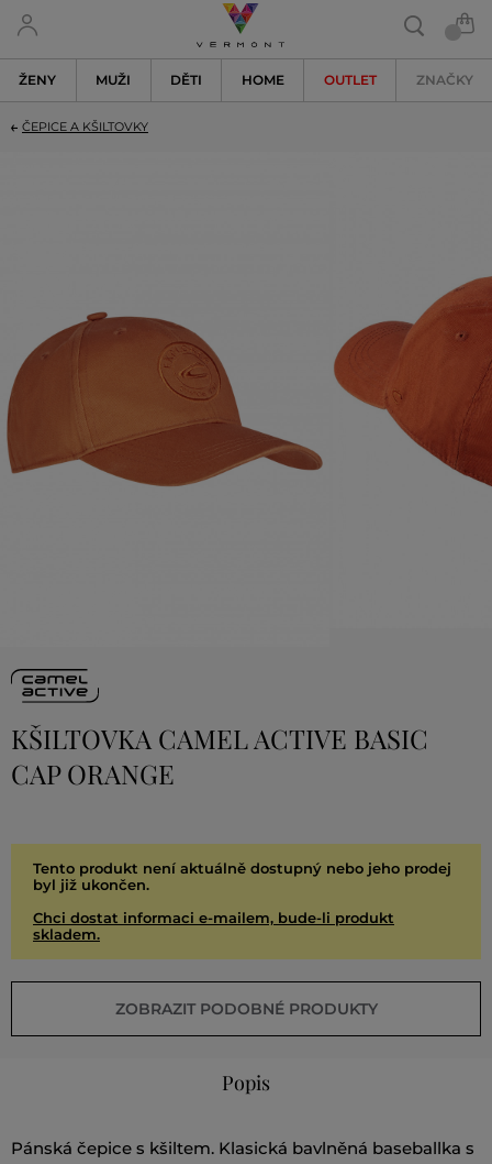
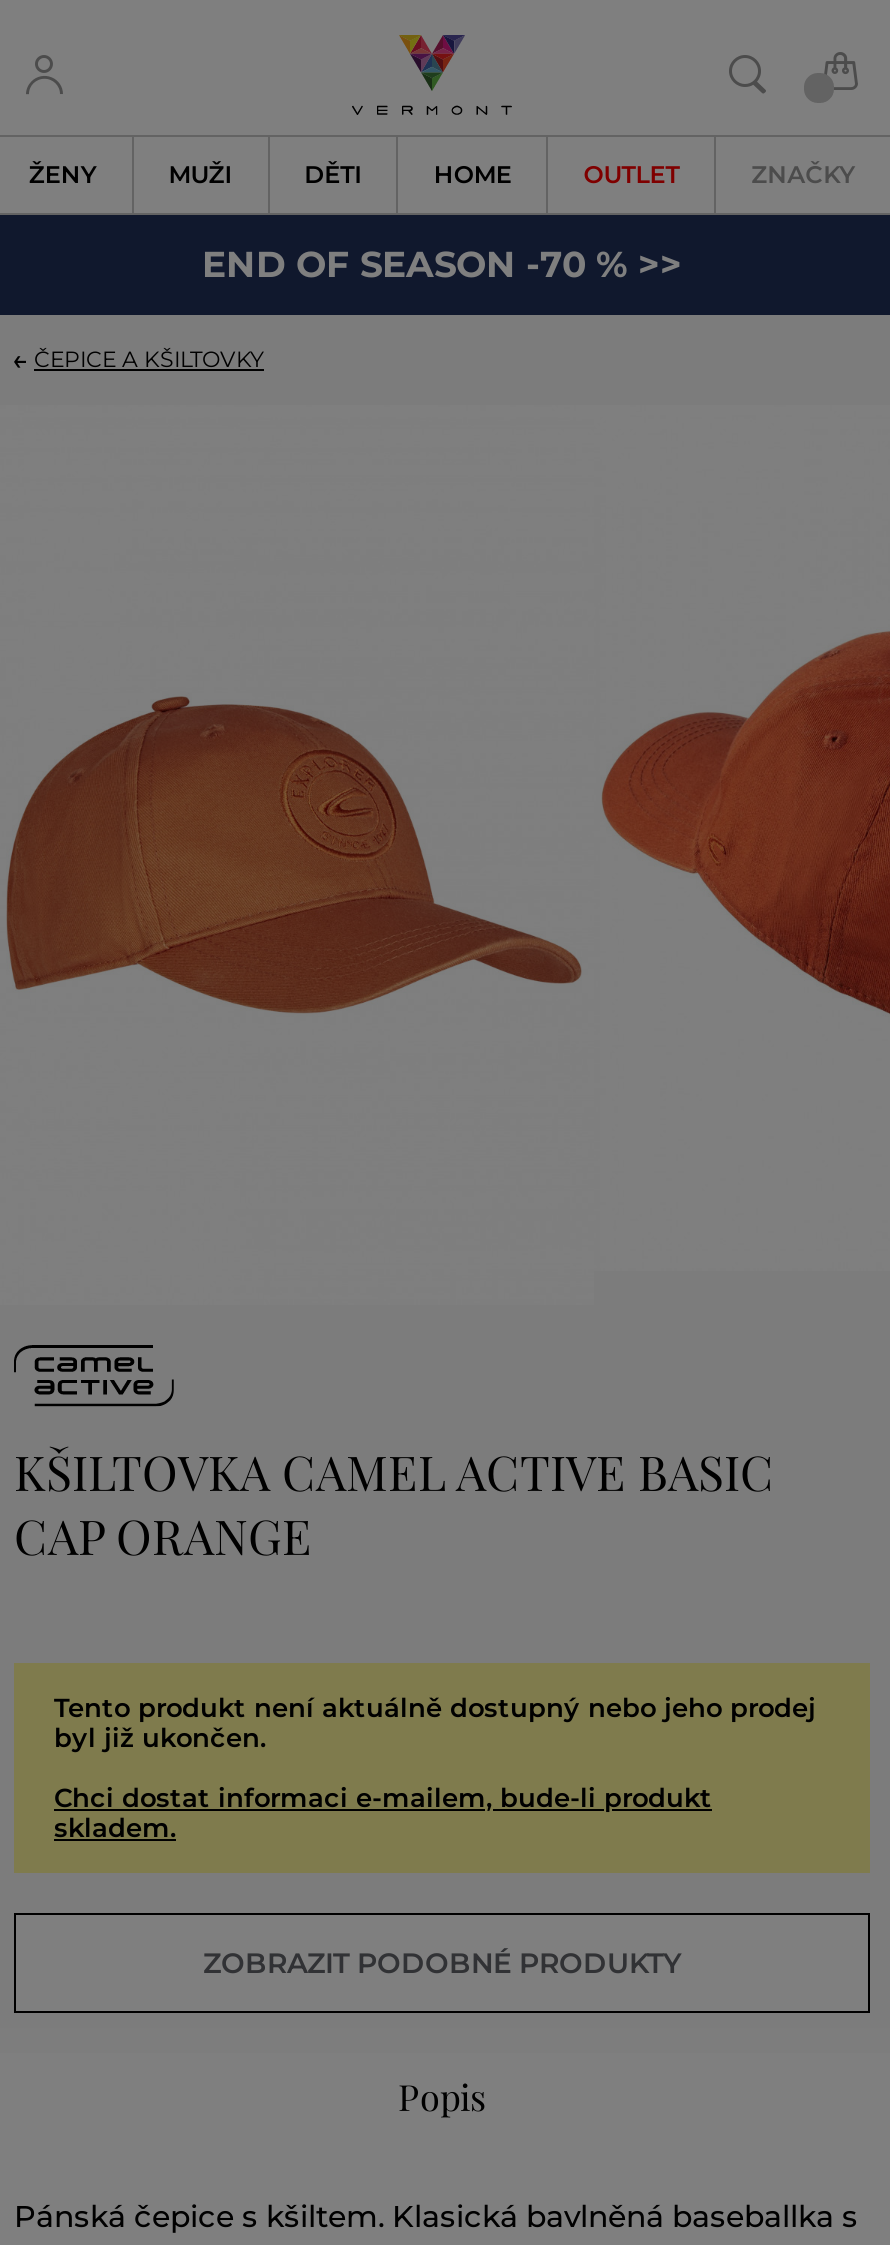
+ END OF SEASON -70 % >>
